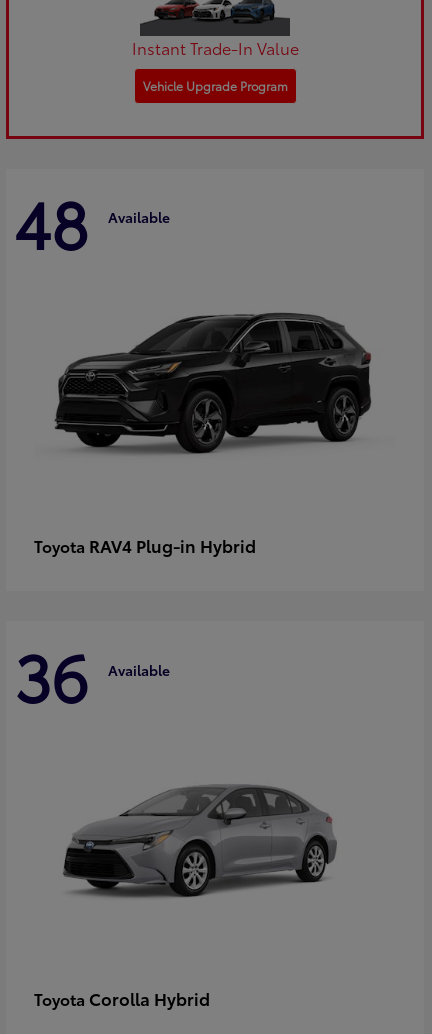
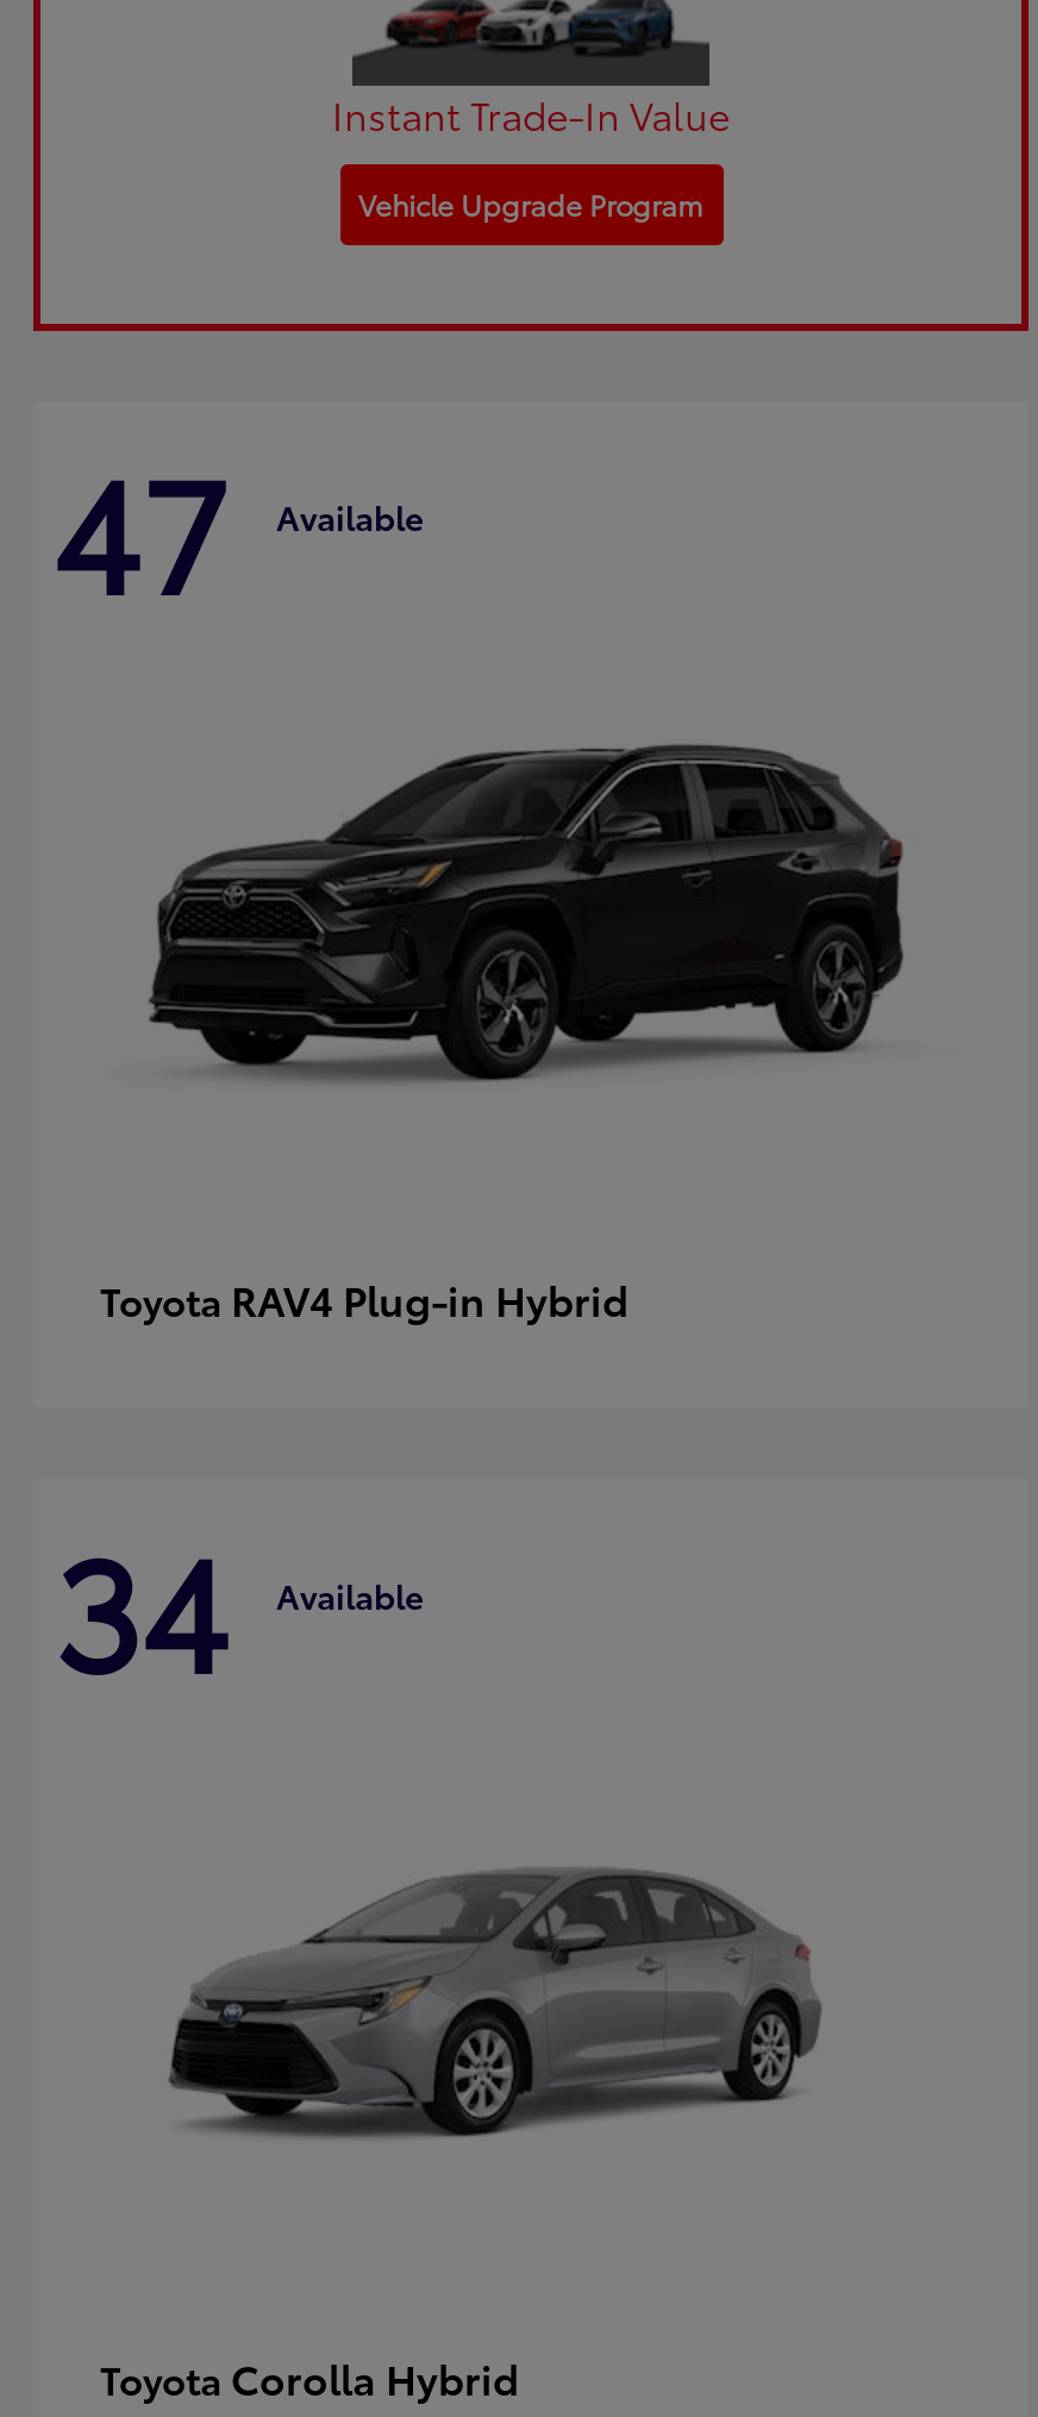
- 48 Available
+ 47 Available

- 36 Available
+ 34 Available
